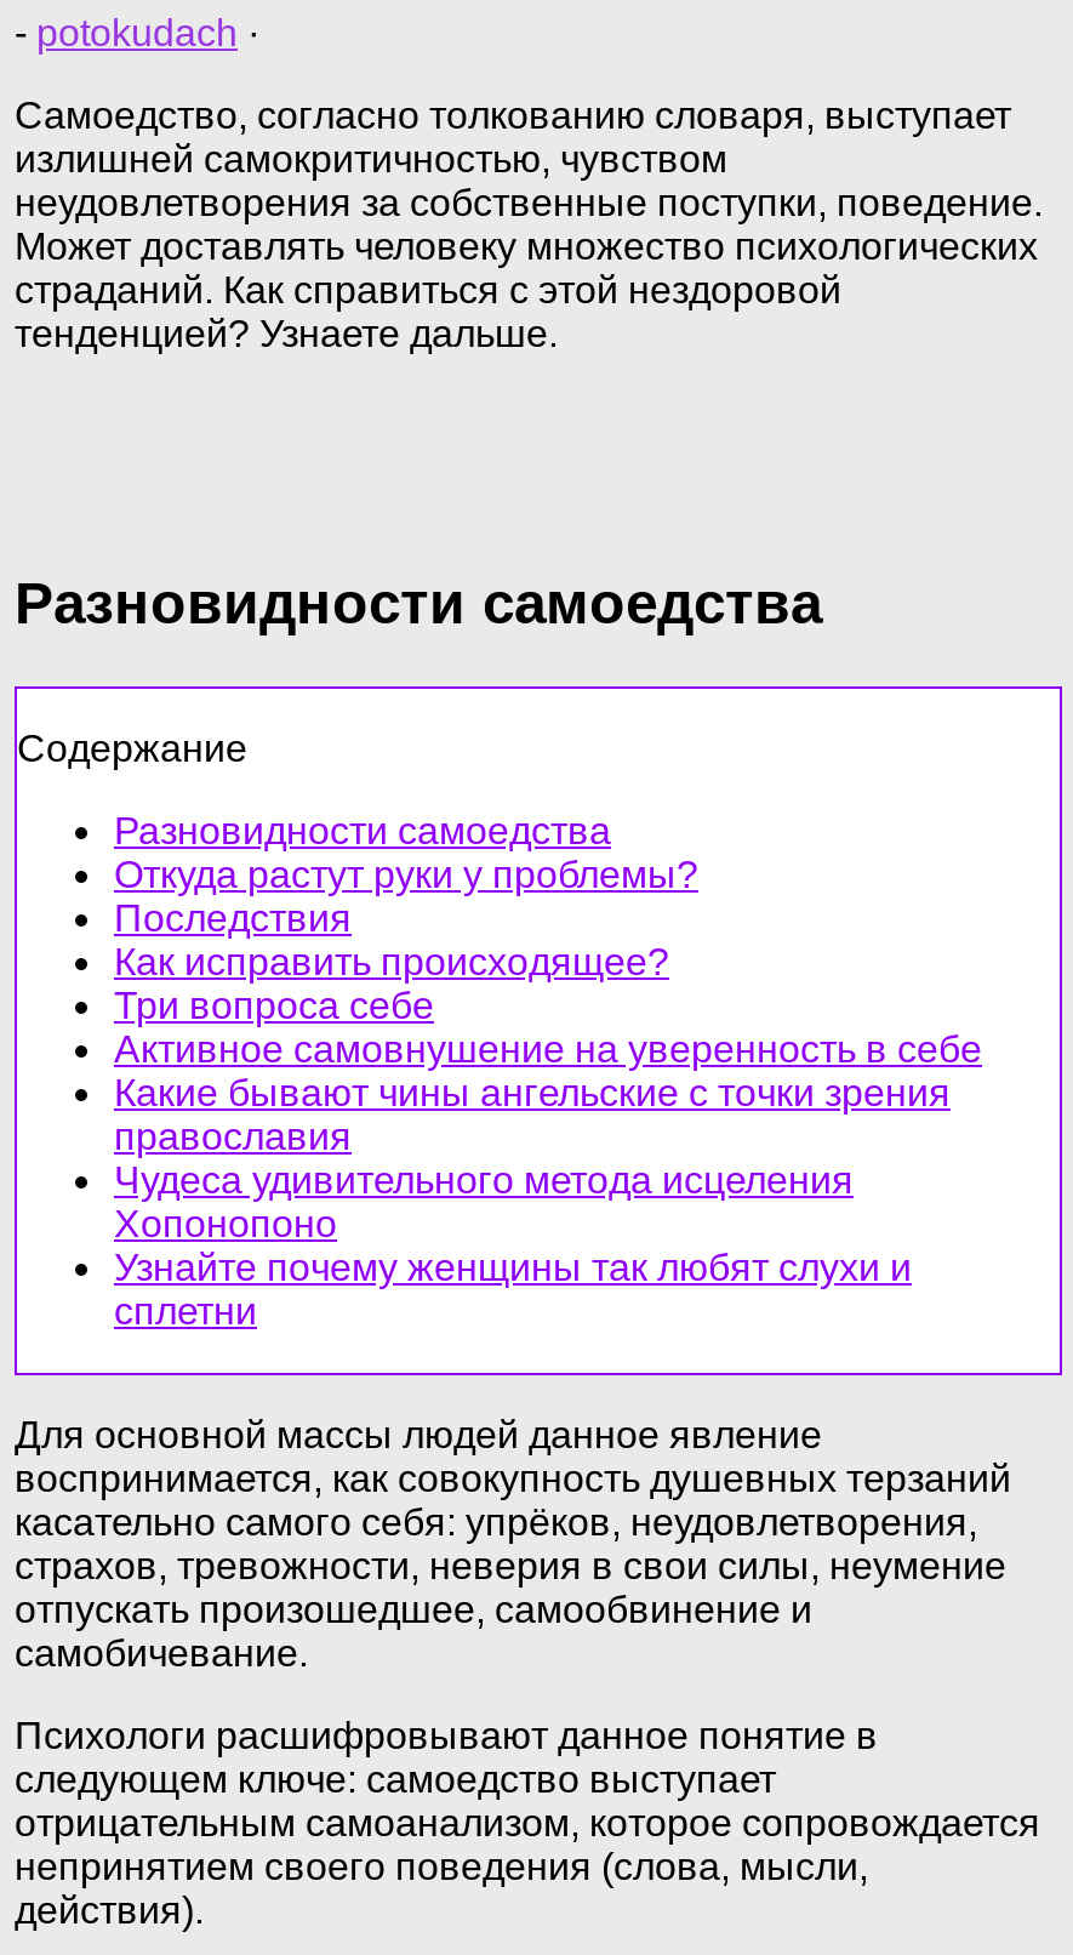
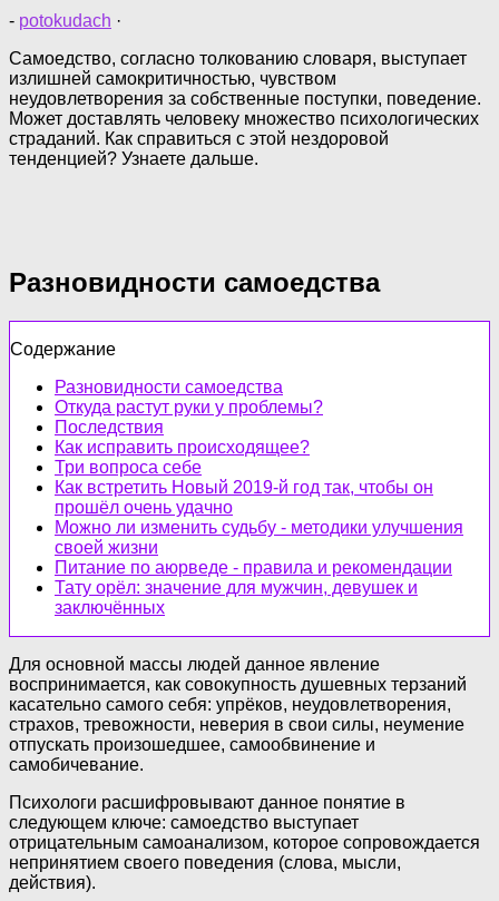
- Активное самовнушение на уверенность в себе
- Какие бывают чины ангельские с точки зрения
- православия
- Чудеса удивительного метода исцеления
- Хопонопоно
- Узнайте почему женщины так любят слухи и
- сплетни
+ Как встретить Новый 2019-й год так, чтобы он
+ прошёл очень удачно
+ Можно ли изменить судьбу - методики улучшения
+ своей жизни
+ Питание по аюрведе - правила и рекомендации
+ Тату орёл: значение для мужчин, девушек и
+ заключённых
